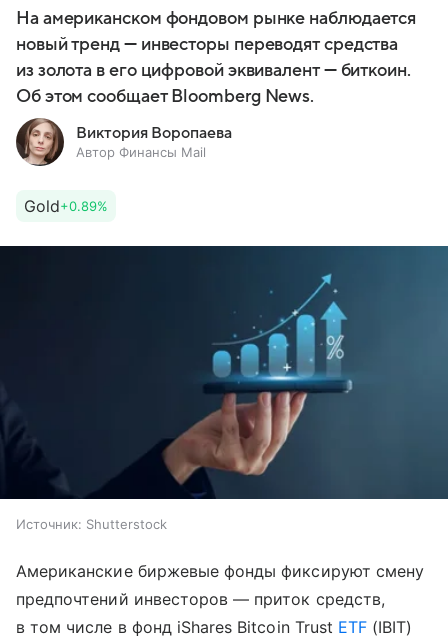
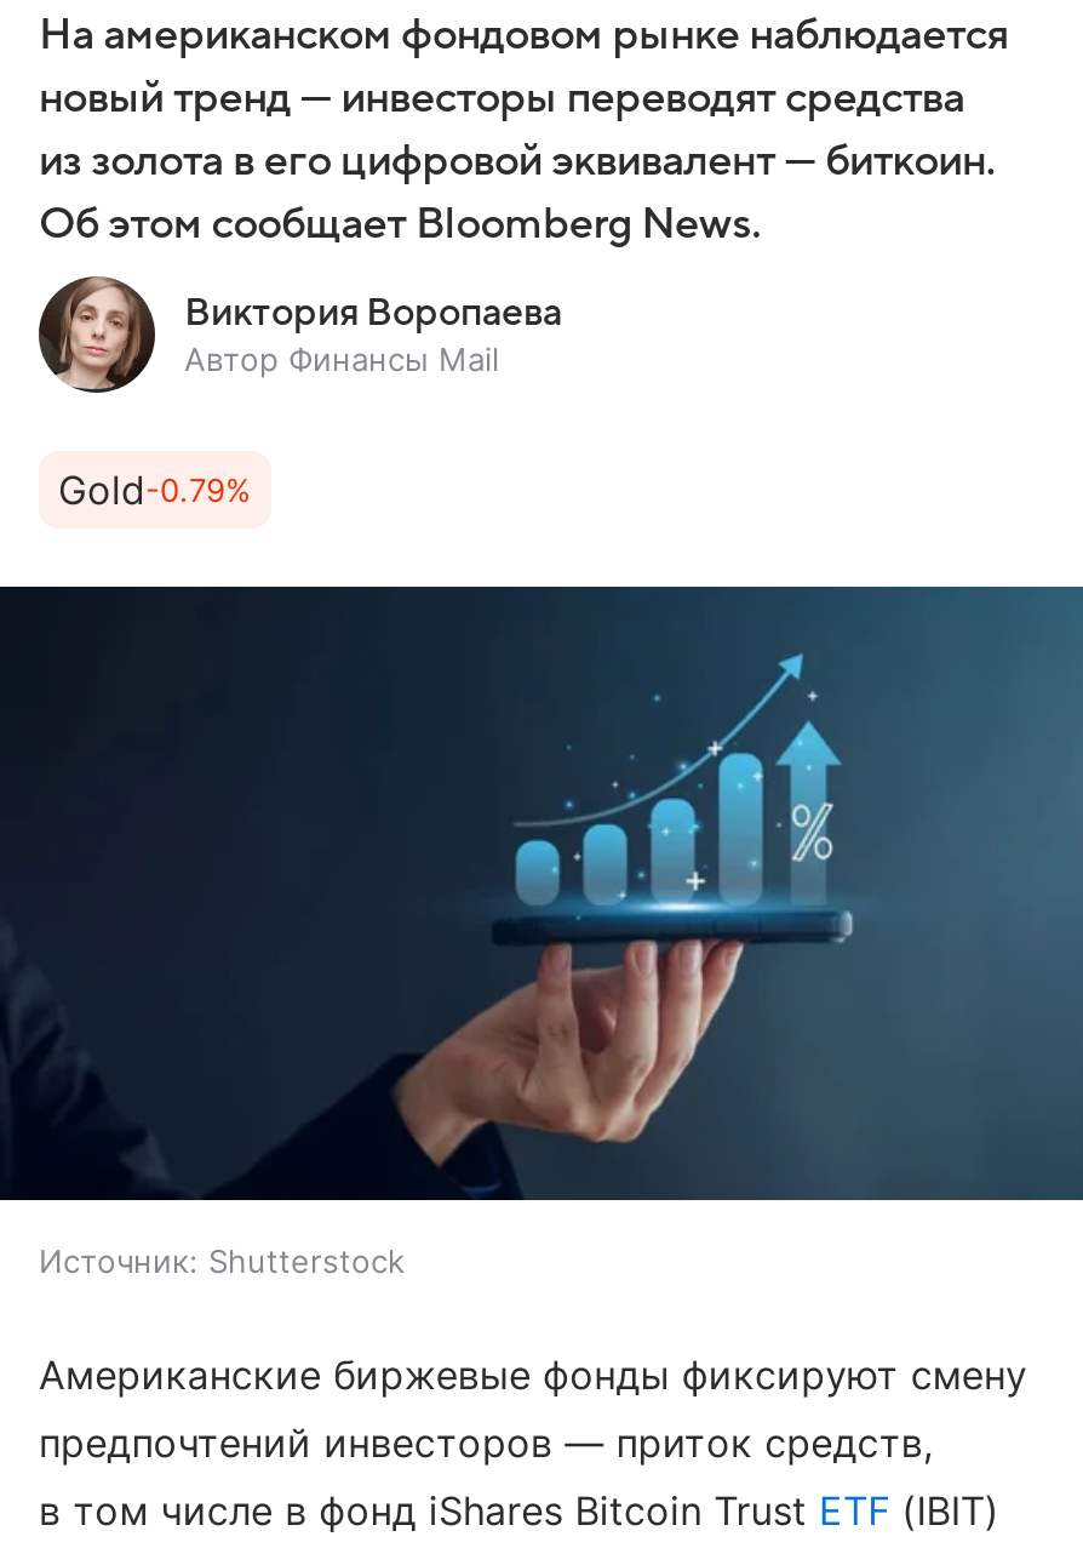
- Gold+0.89%
+ Gold-0.79%
